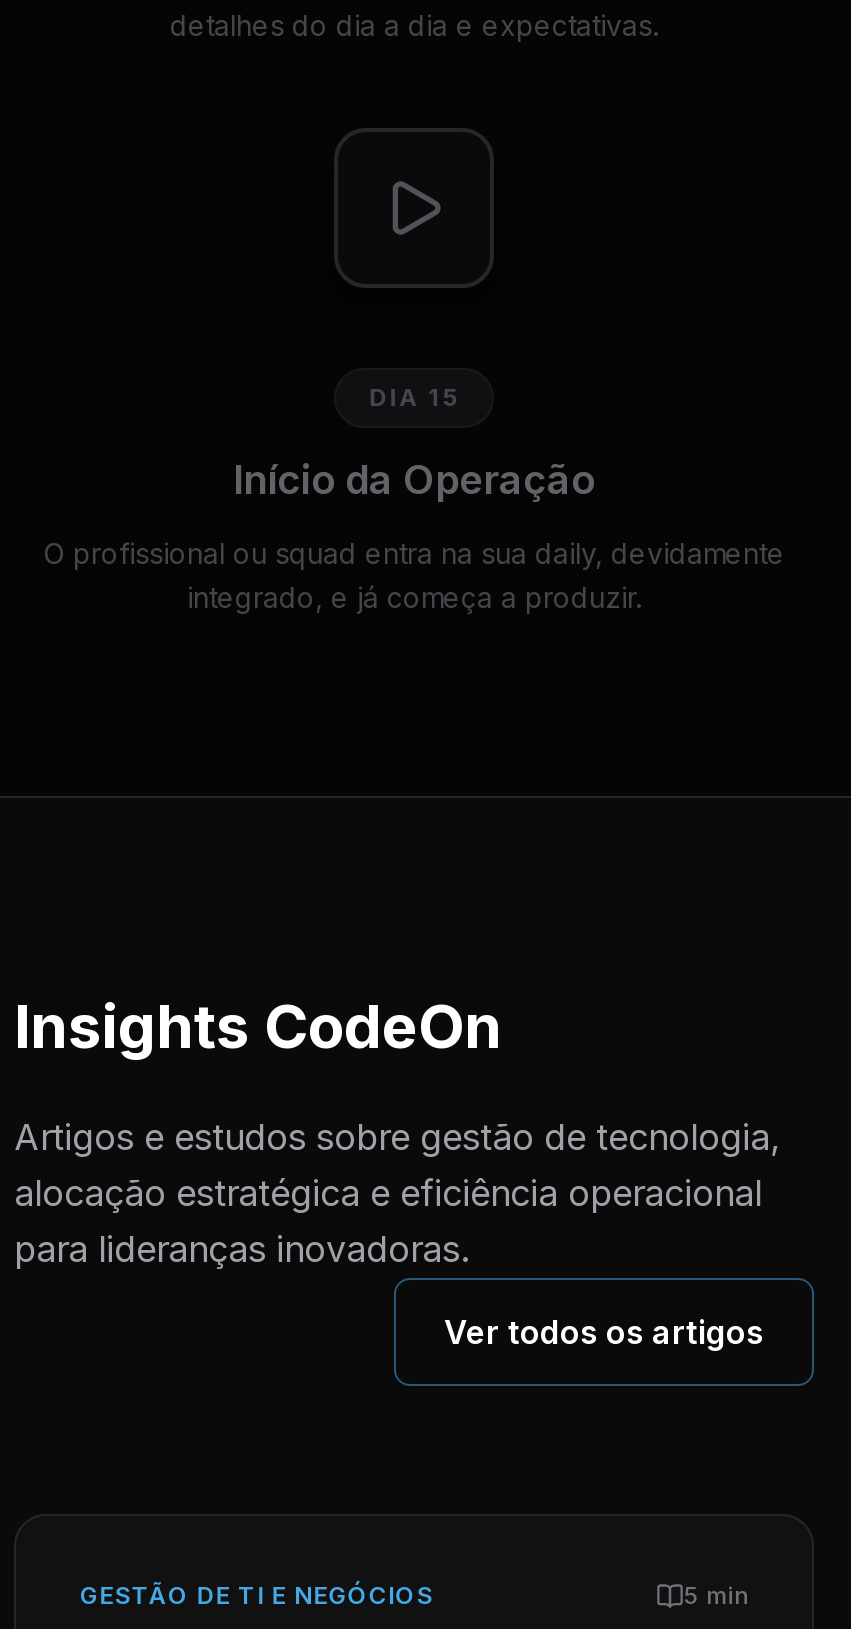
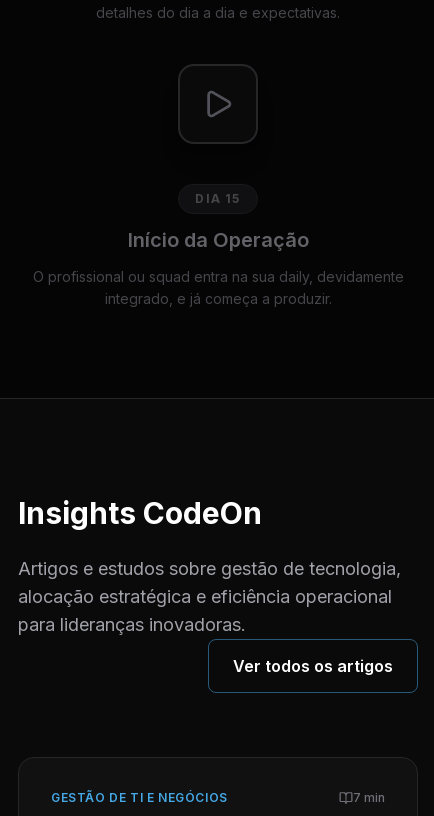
- 5 min
+ 7 min
